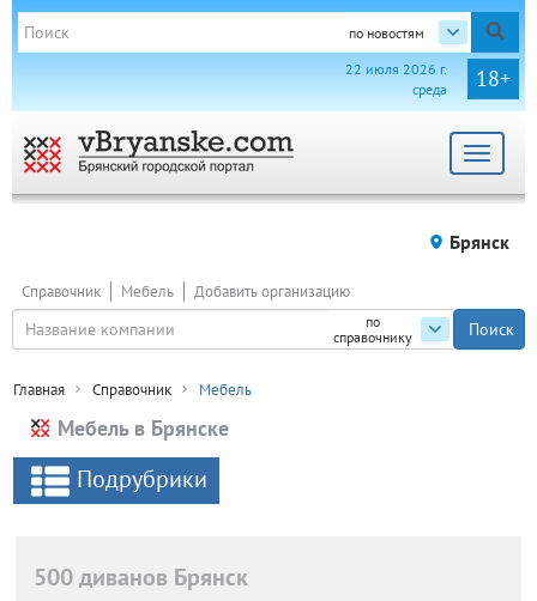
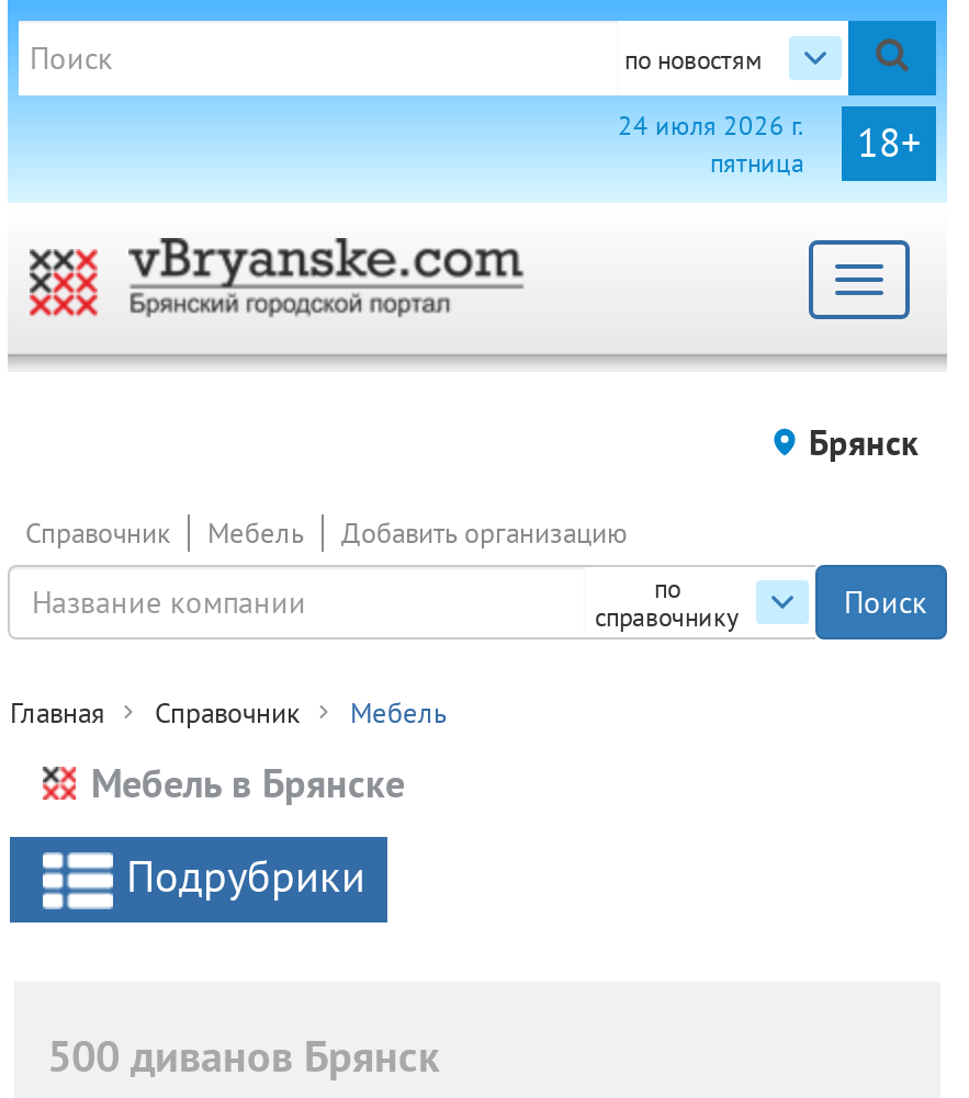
- 22 июля 2026 г.
- среда
+ 24 июля 2026 г.
+ пятница
